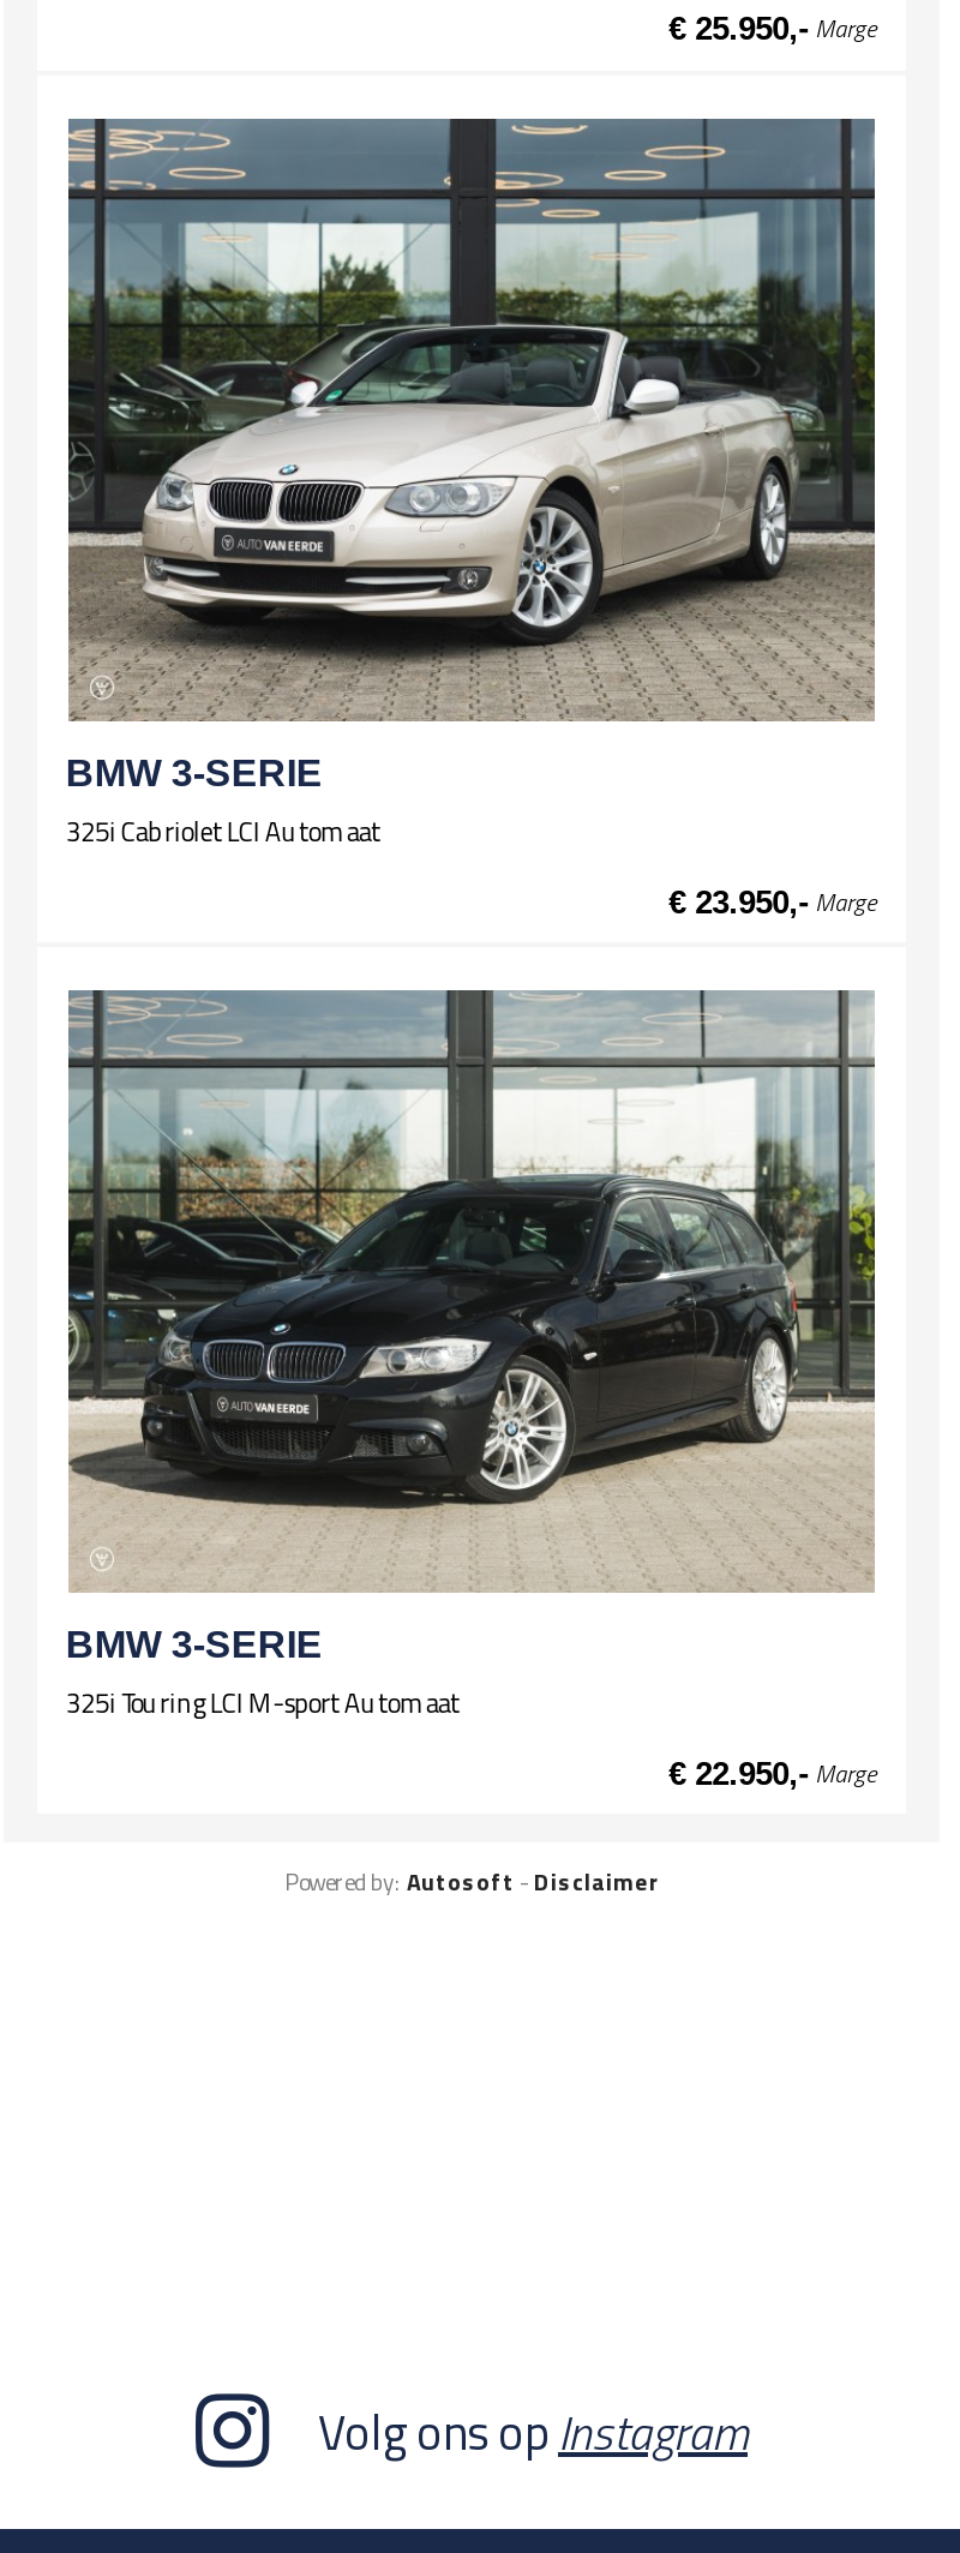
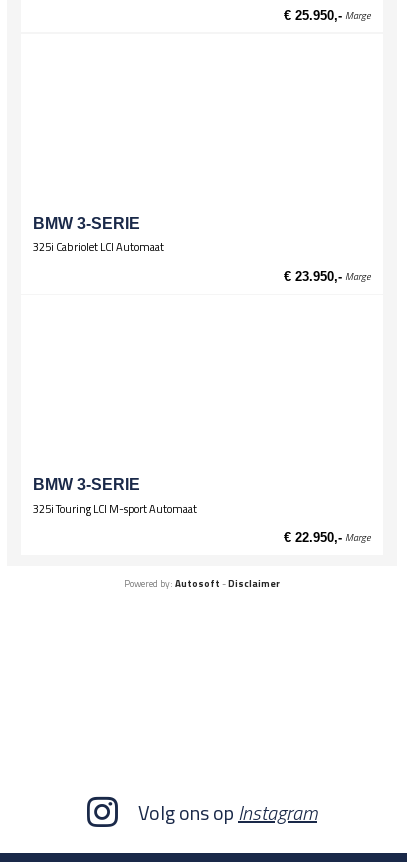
- [image]

- [image]
